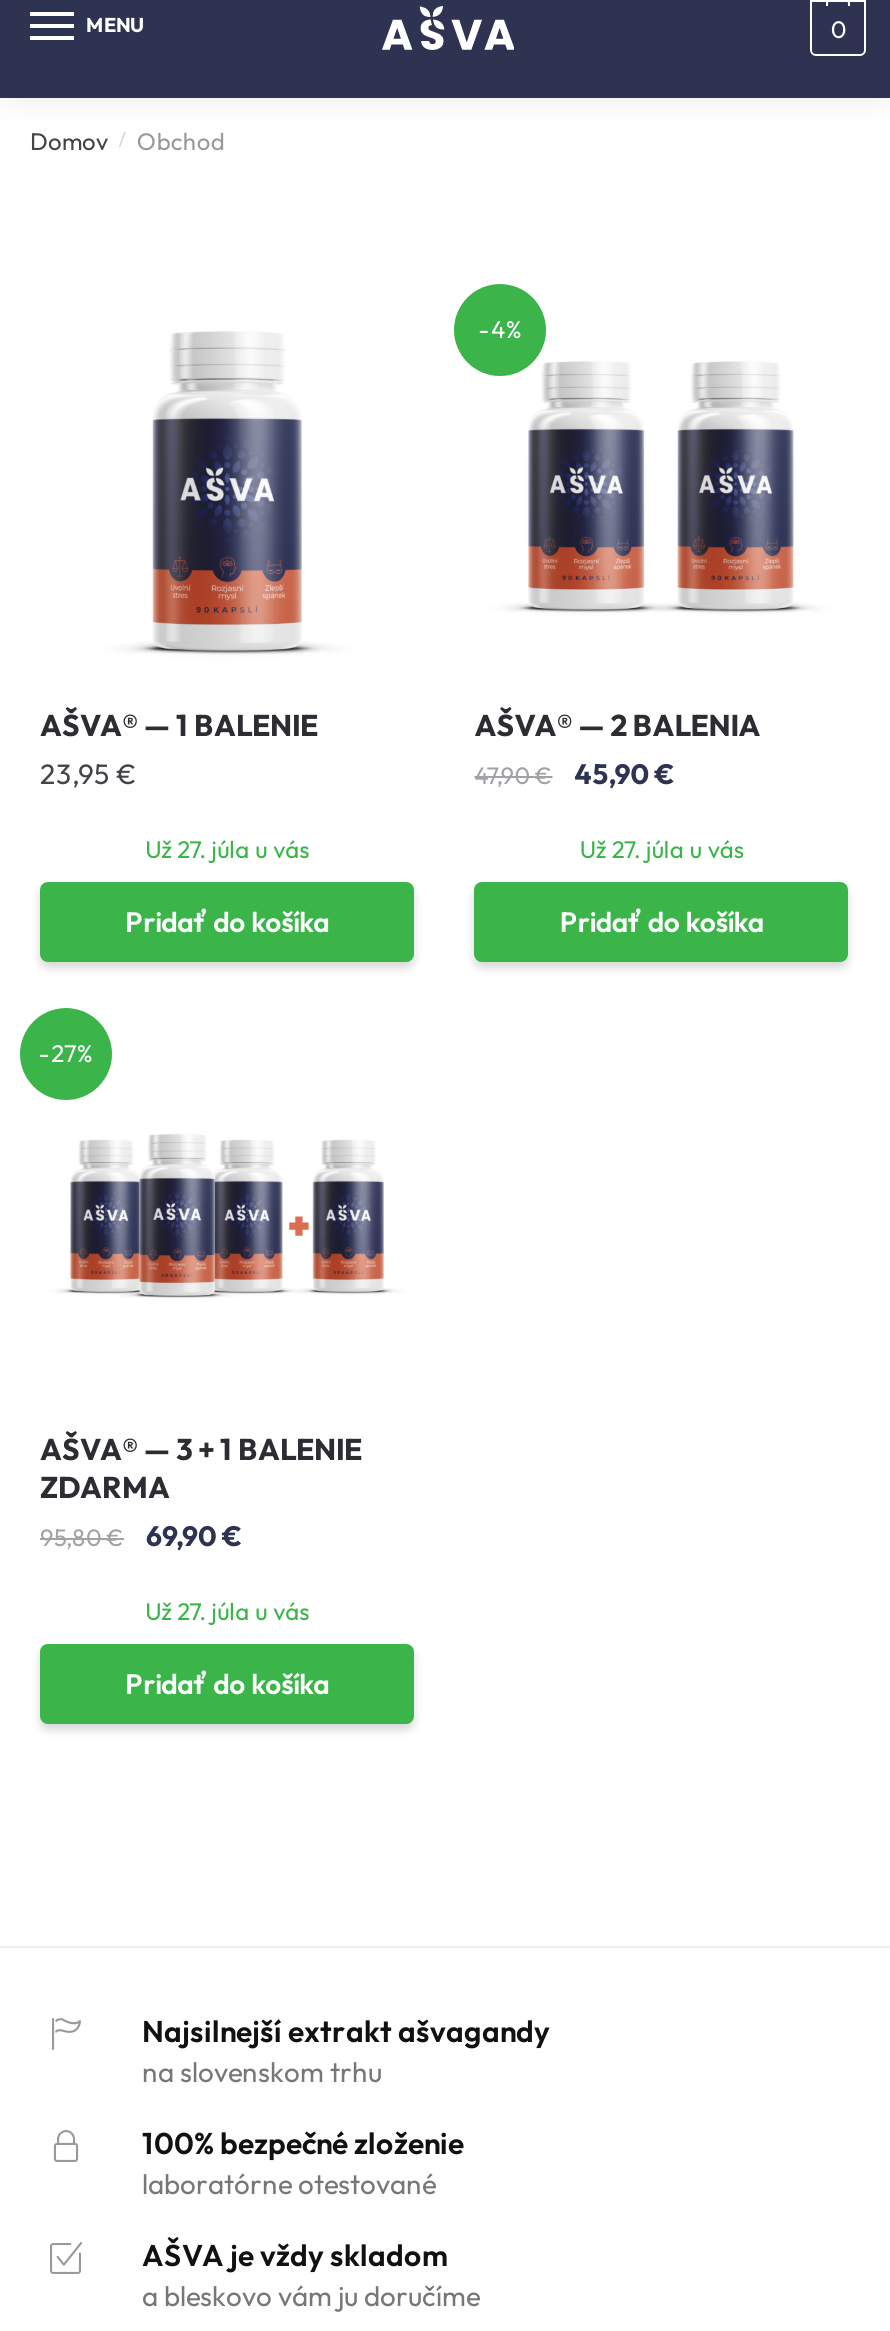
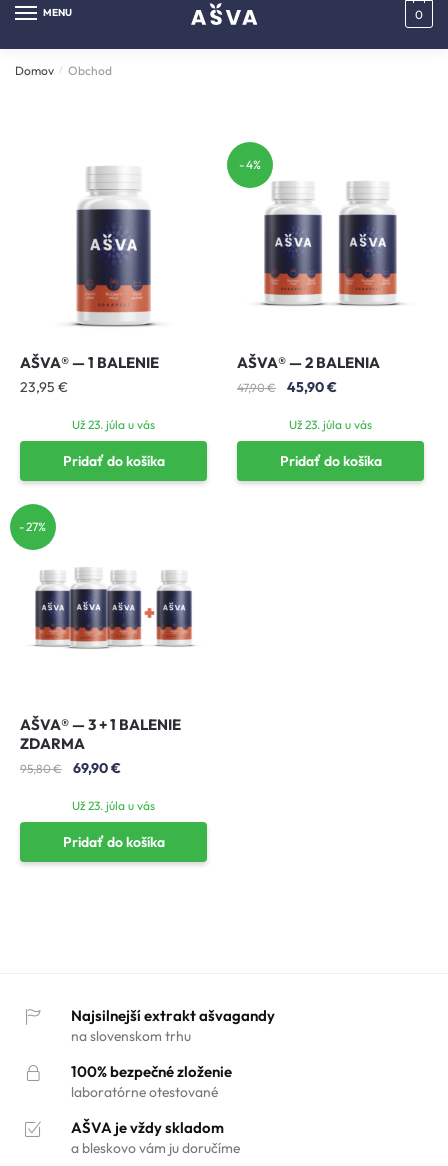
- Už 27. júla u vás
+ Už 23. júla u vás

- Už 27. júla u vás
+ Už 23. júla u vás

- Už 27. júla u vás
+ Už 23. júla u vás
